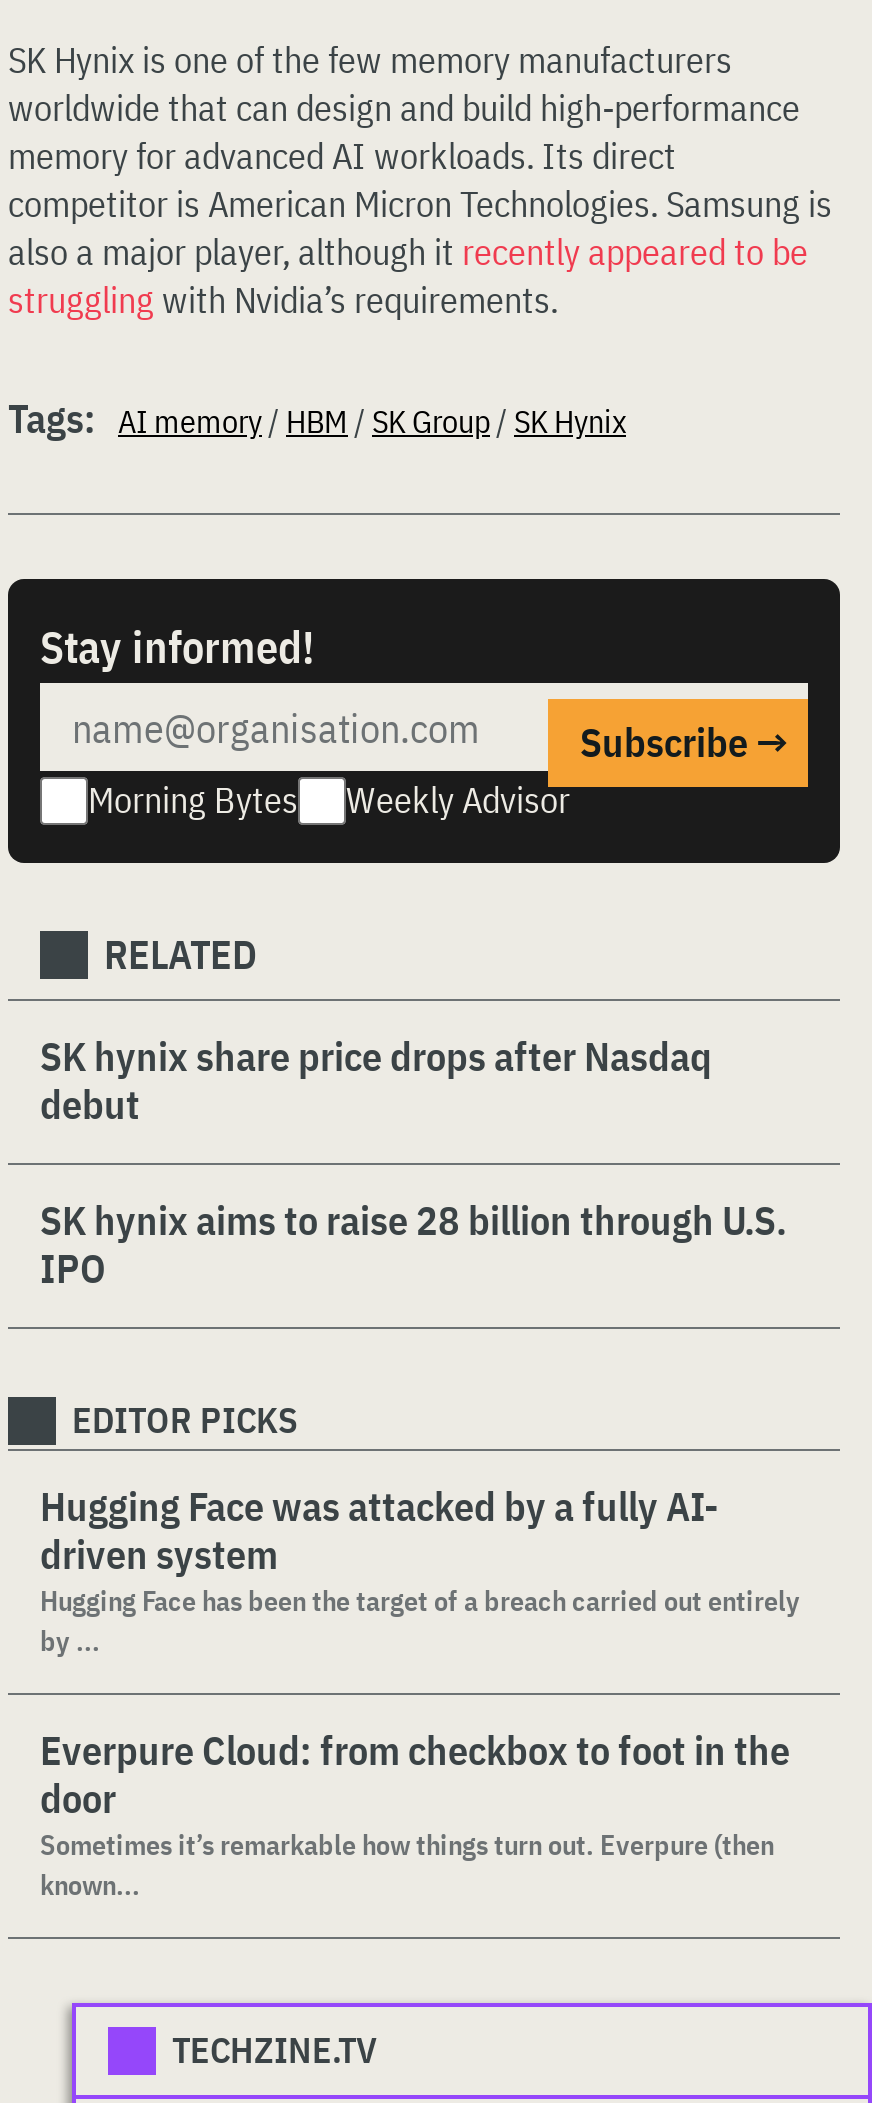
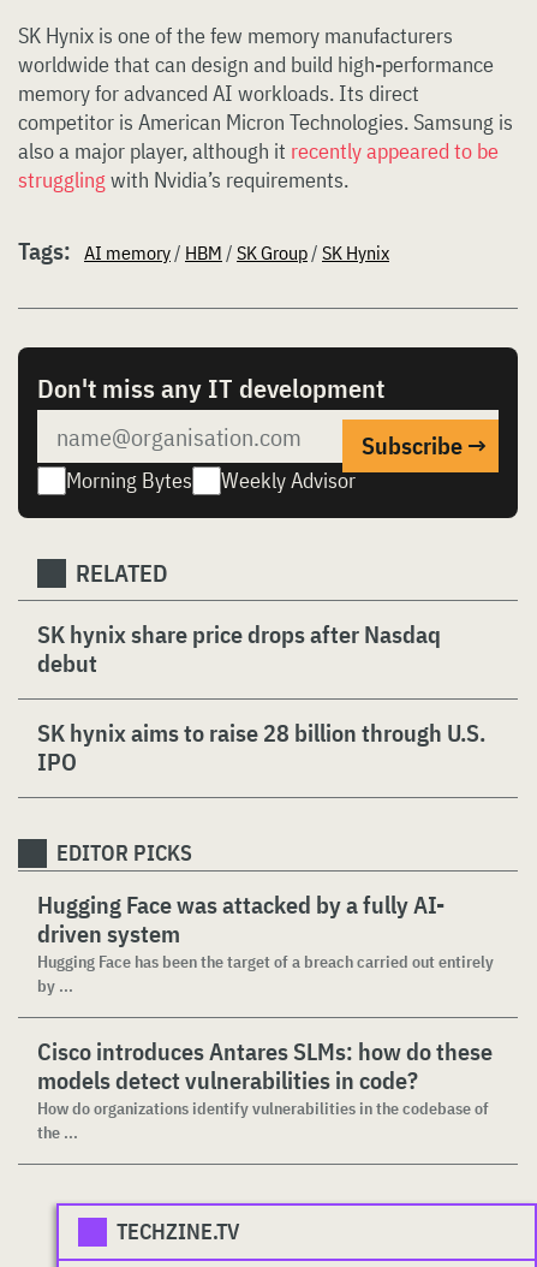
- Stay informed!
+ Don't miss any IT development

- Everpure Cloud: from checkbox to foot in the
- door
- Sometimes it’s remarkable how things turn out. Everpure (then
- known...
+ Cisco introduces Antares SLMs: how do these
+ models detect vulnerabilities in code?
+ How do organizations identify vulnerabilities in the codebase of
+ the ...
